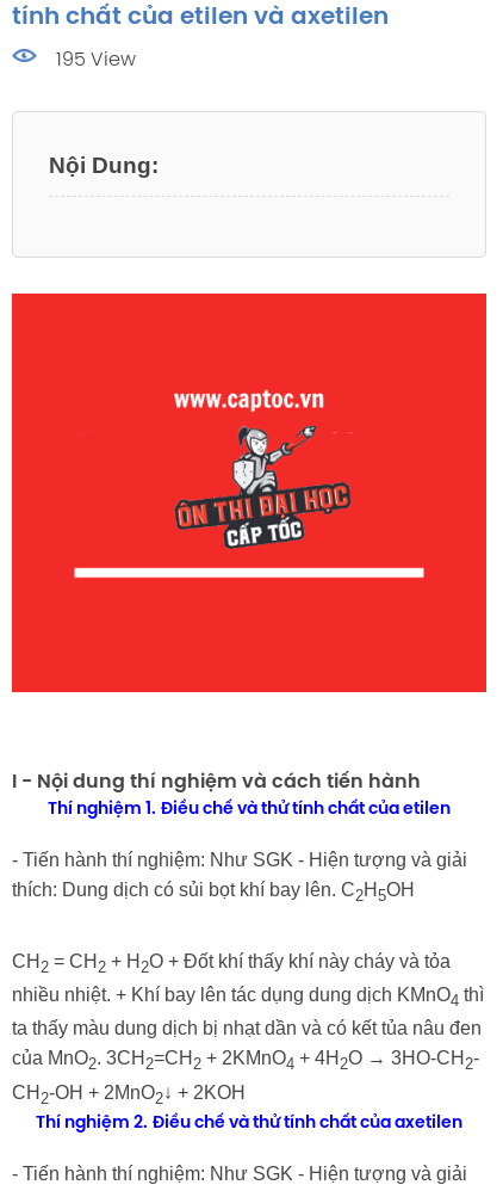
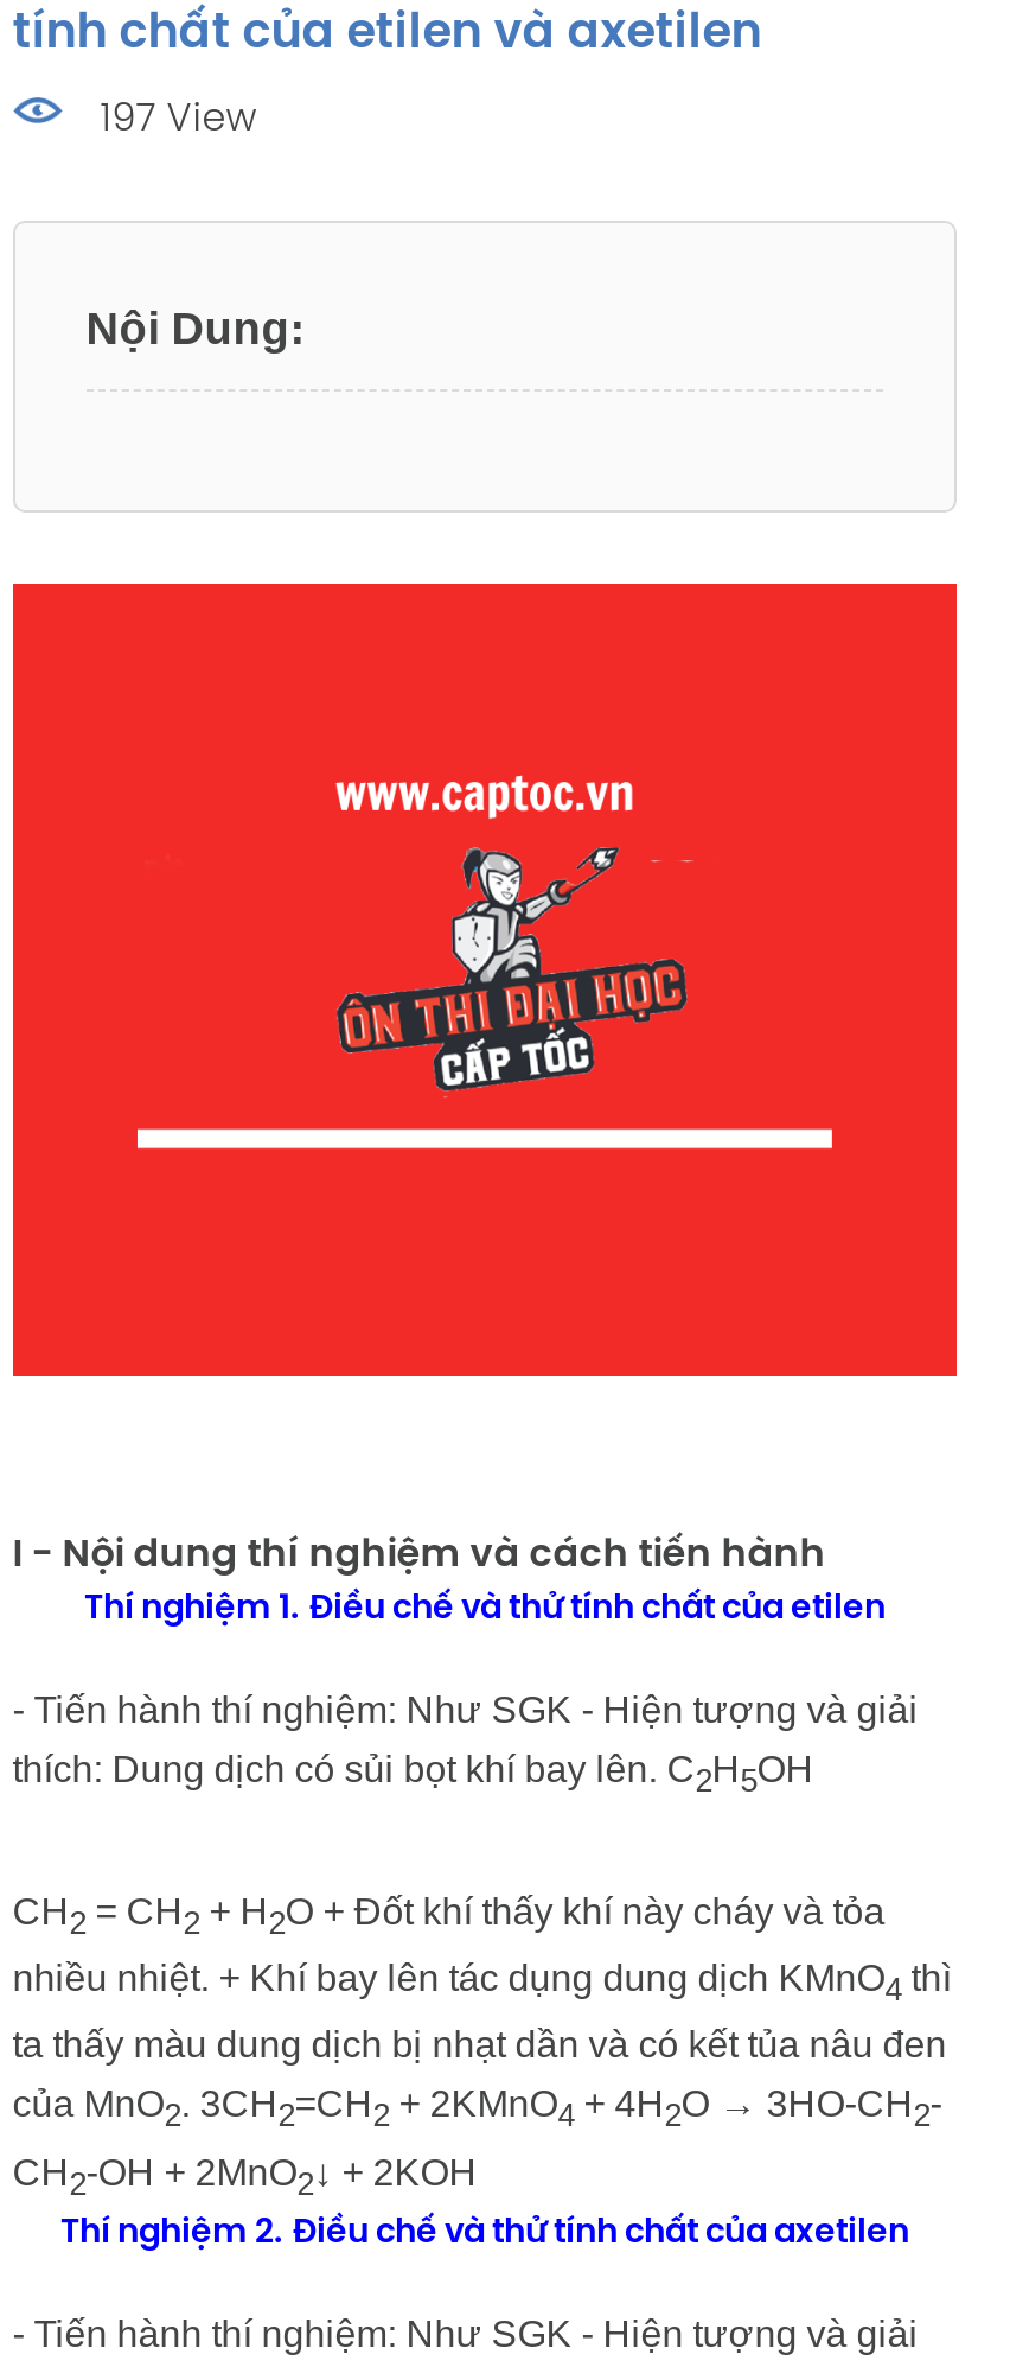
- 195 View
+ 197 View
